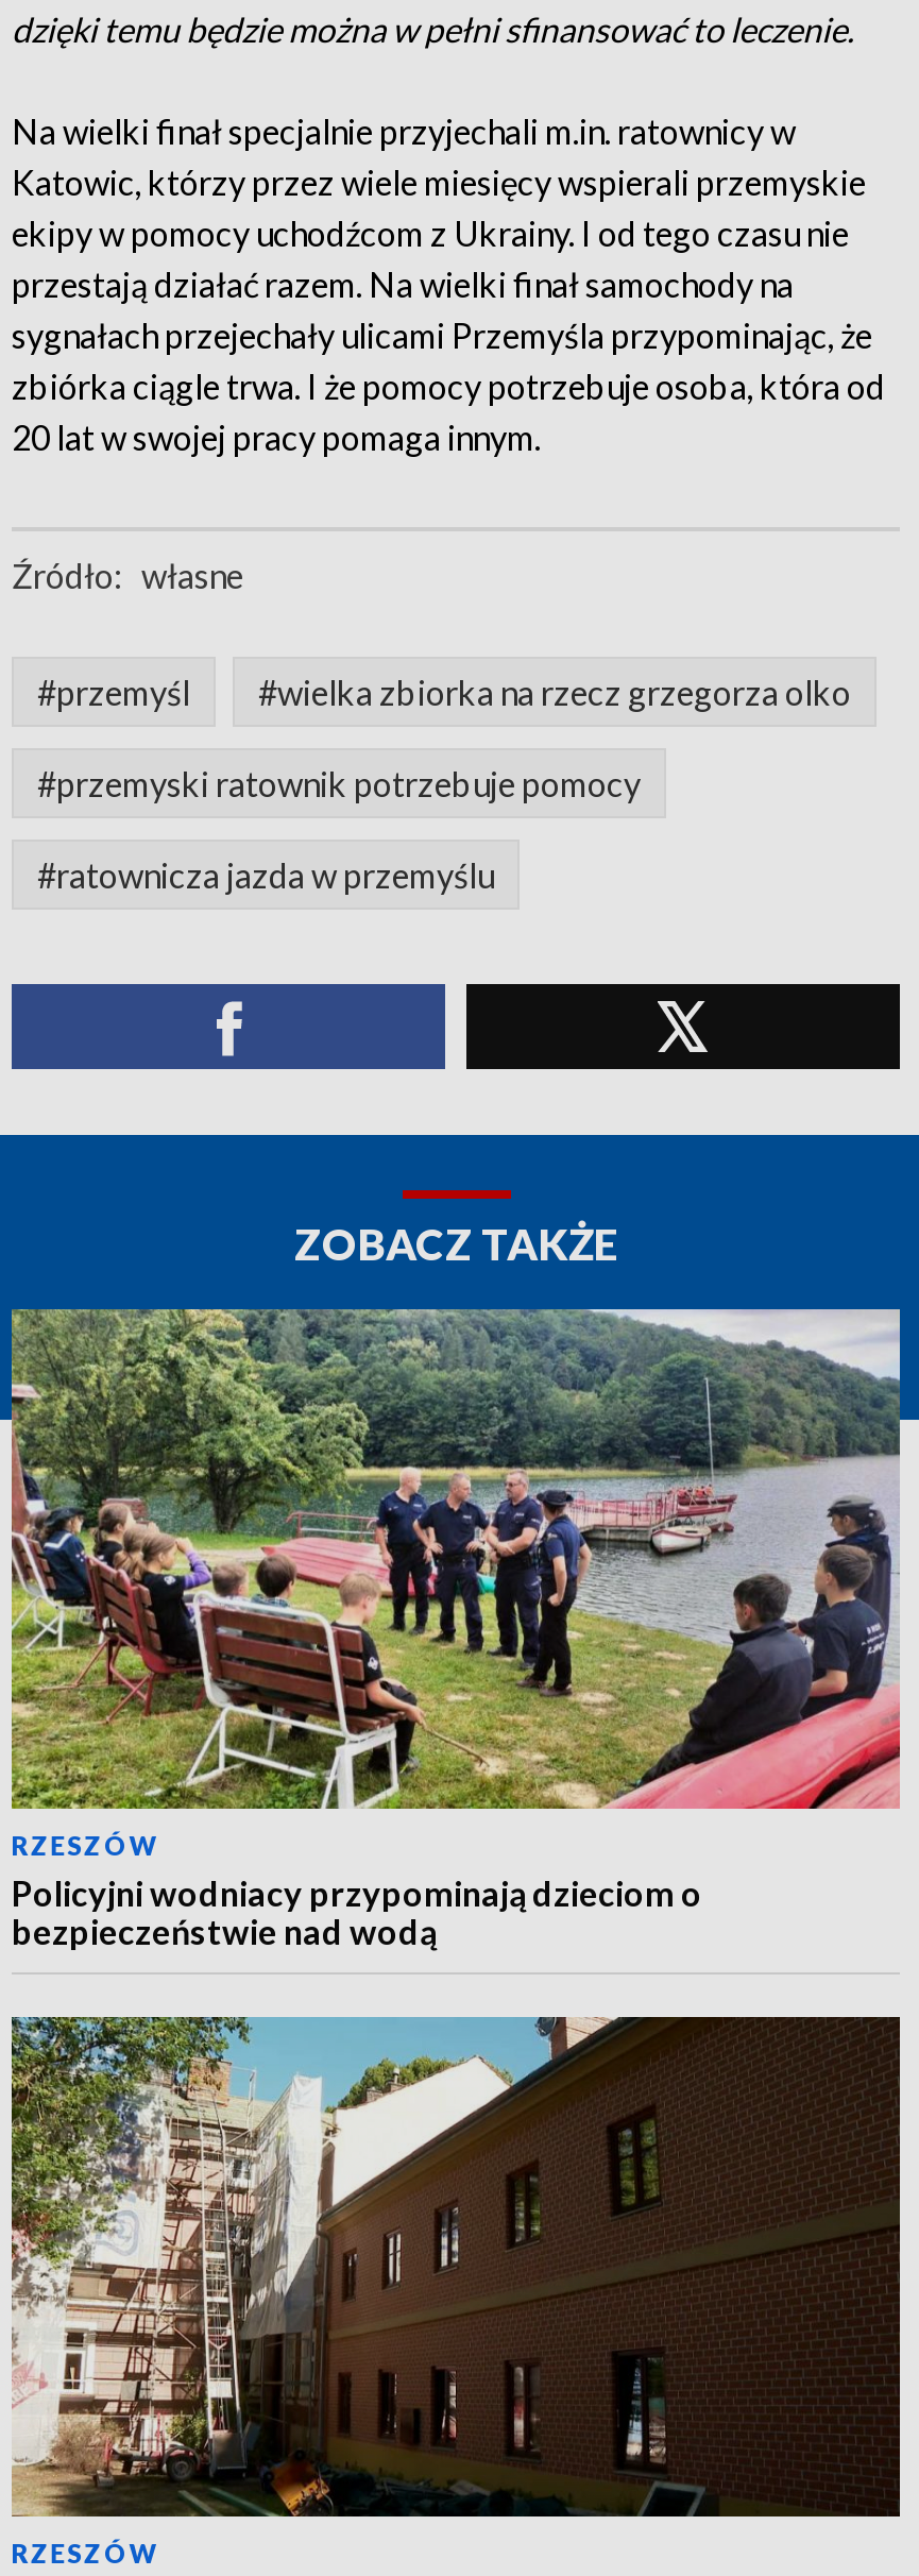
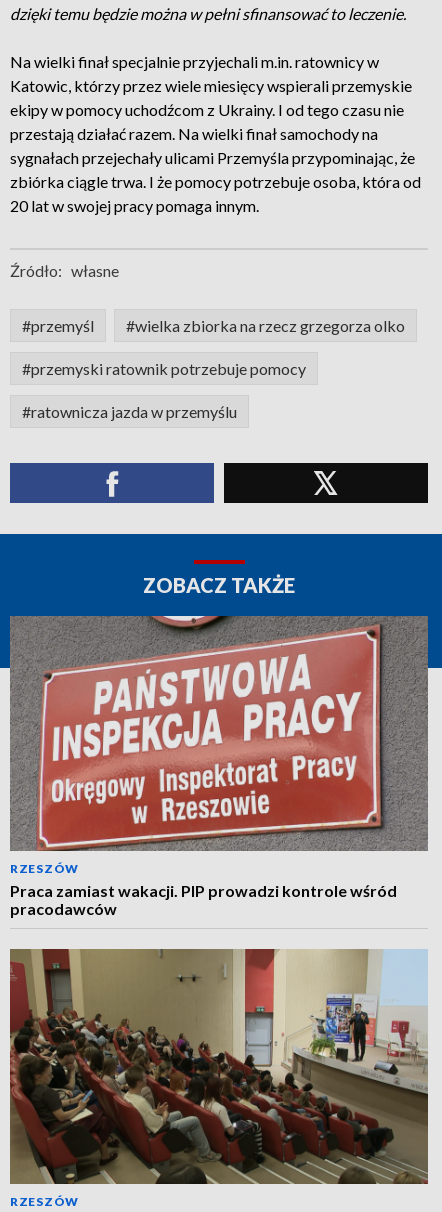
- [image]
- Policyjni wodniacy przypominają dzieciom o
- bezpieczeństwie nad wodą
+ [image]
+ Praca zamiast wakacji. PIP prowadzi kontrole wśród
+ pracodawców

- [image]
+ [image]
